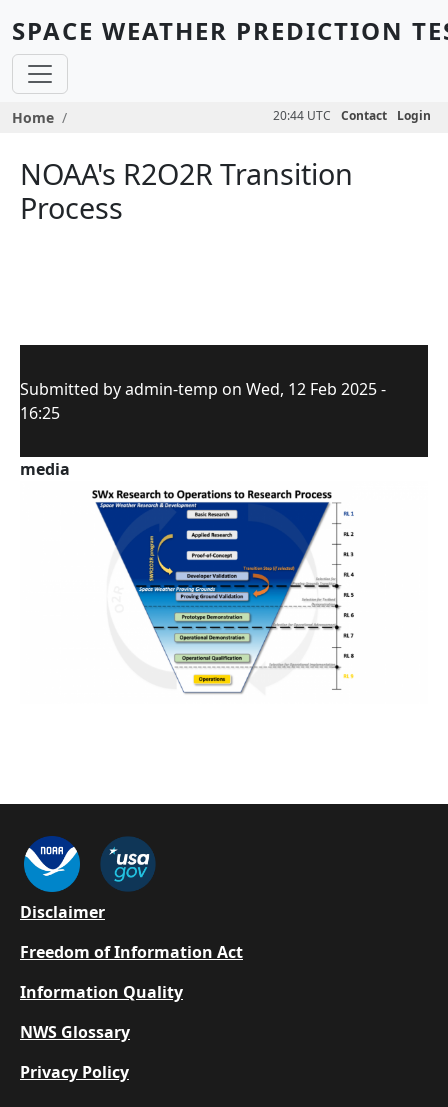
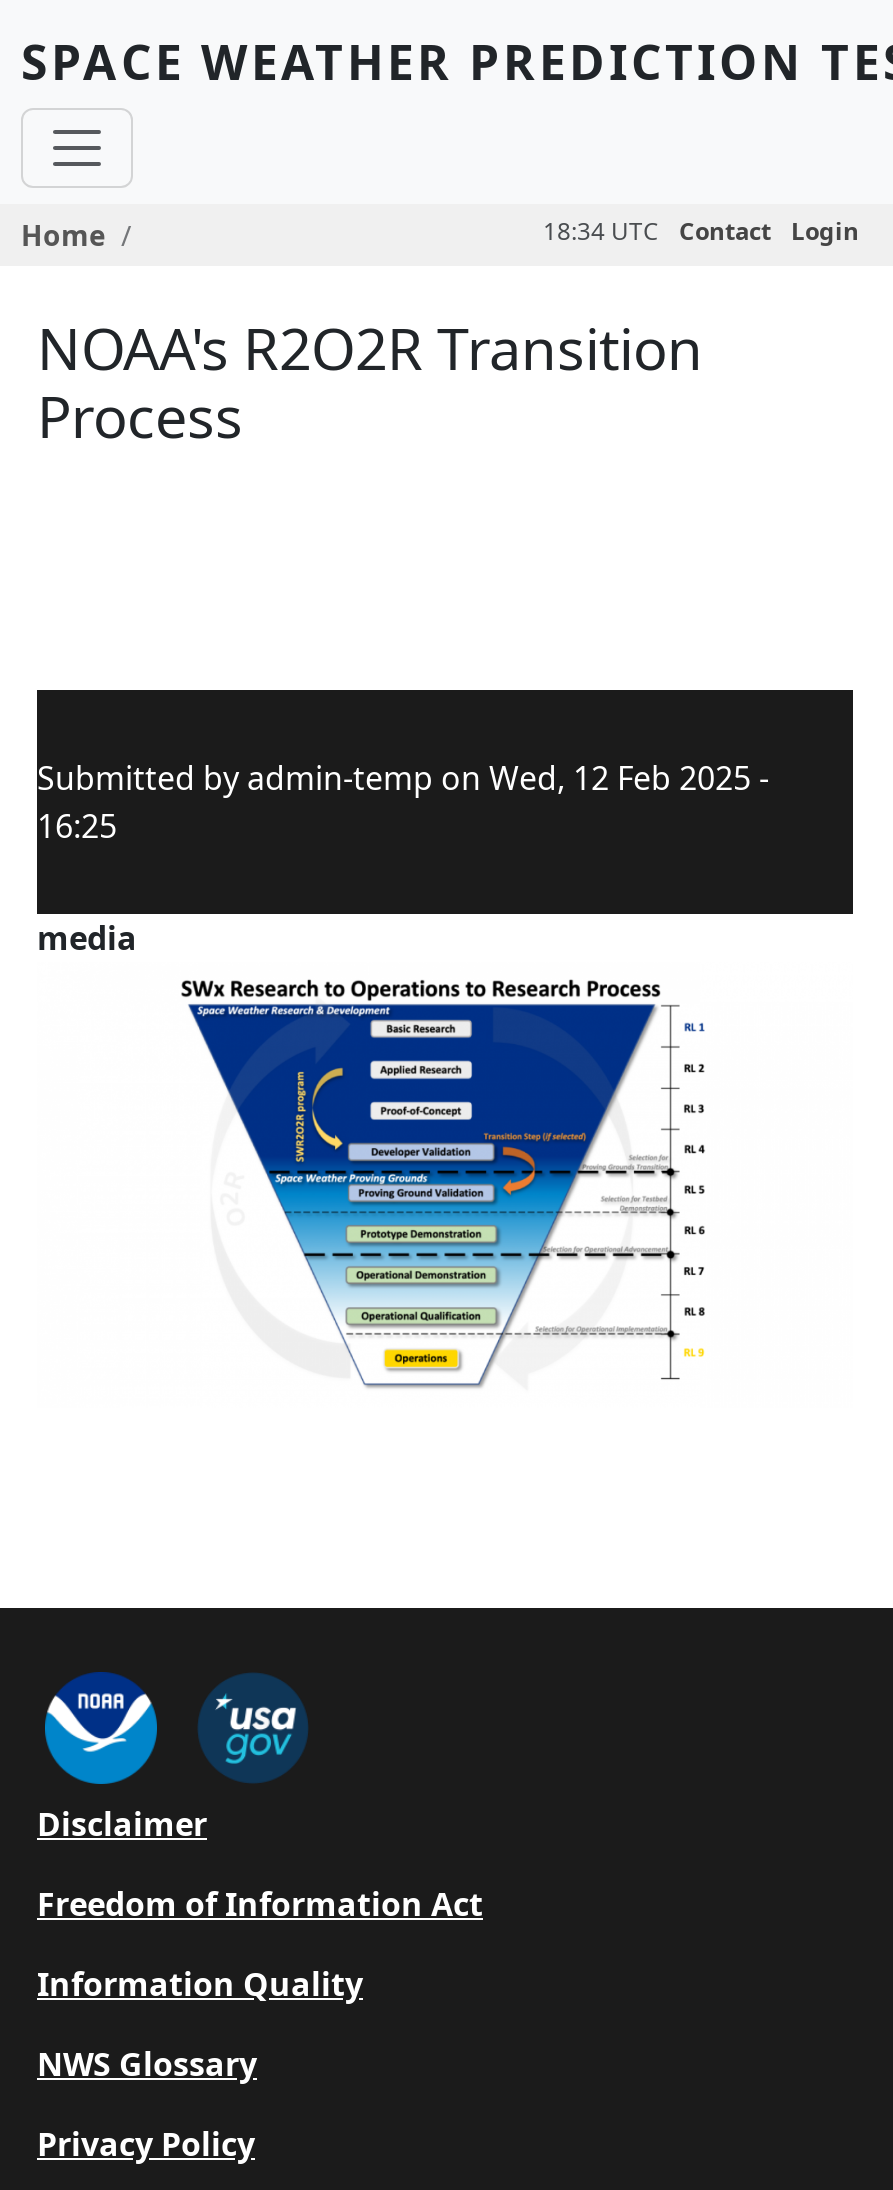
- 20:44 UTC Contact Login
+ 18:34 UTC Contact Login
